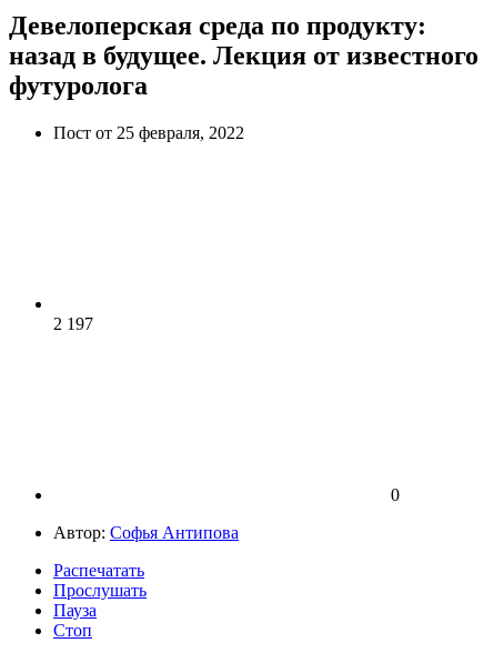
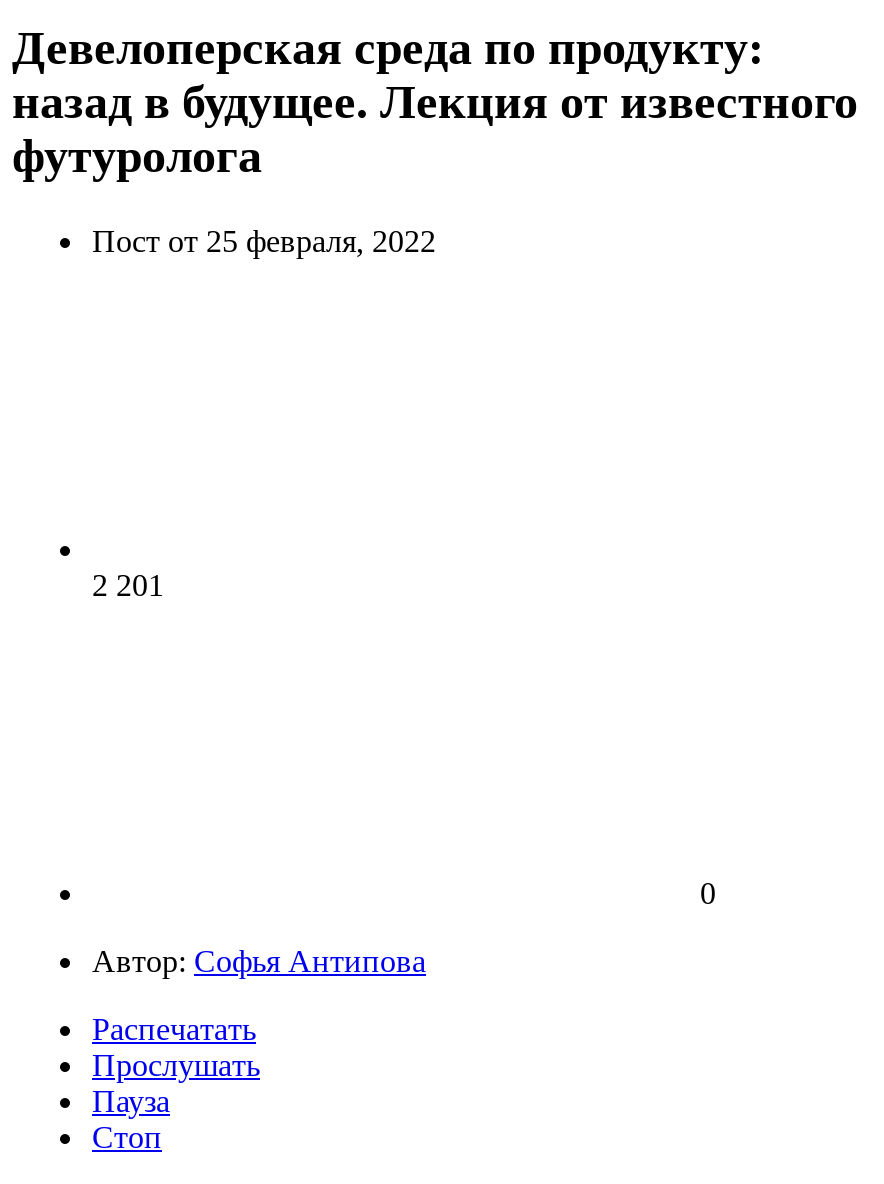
- 2 197
+ 2 201
